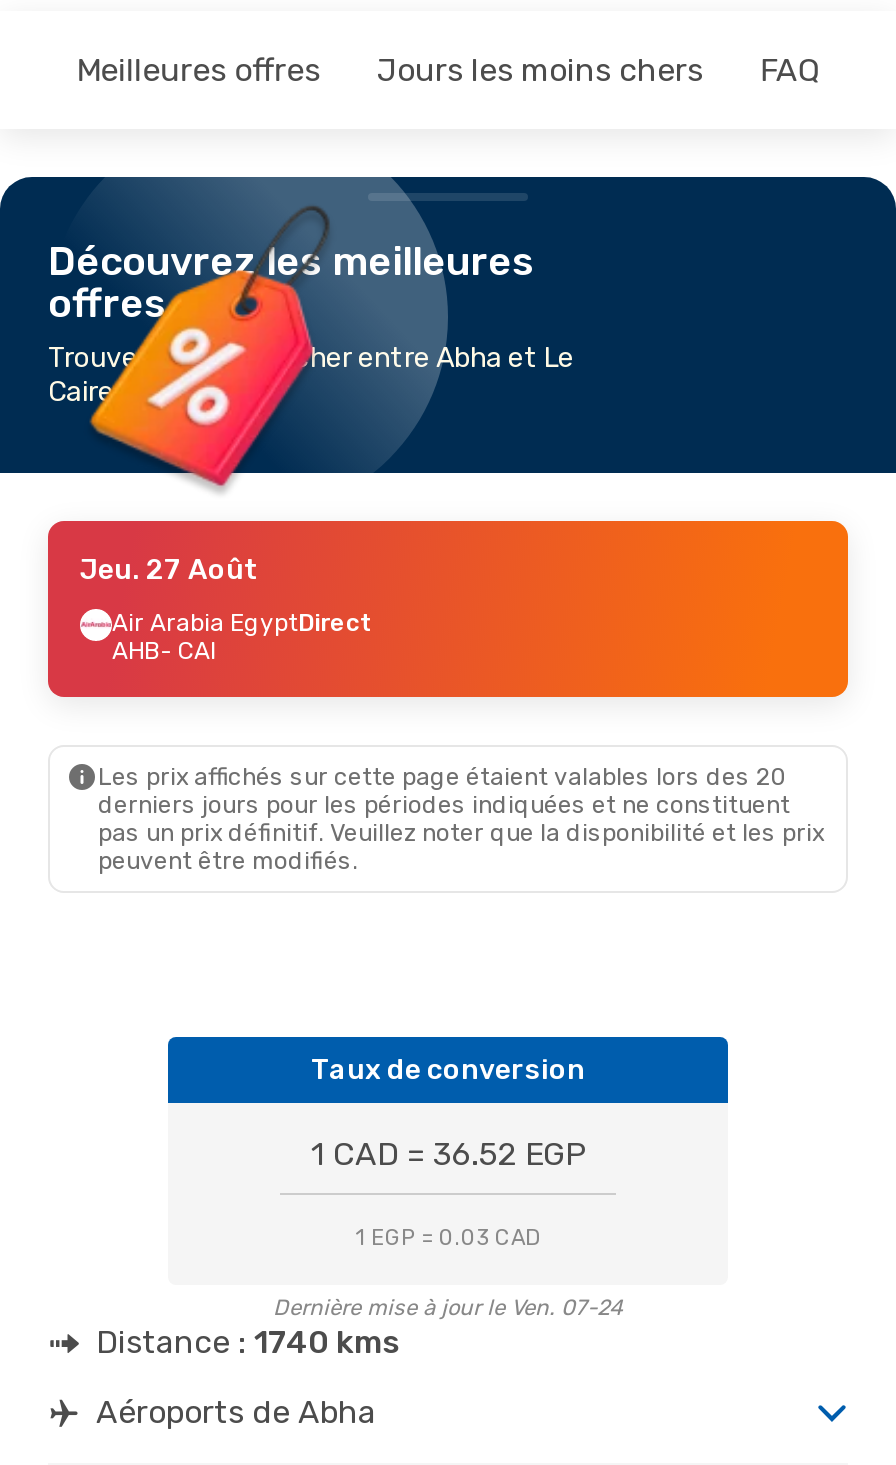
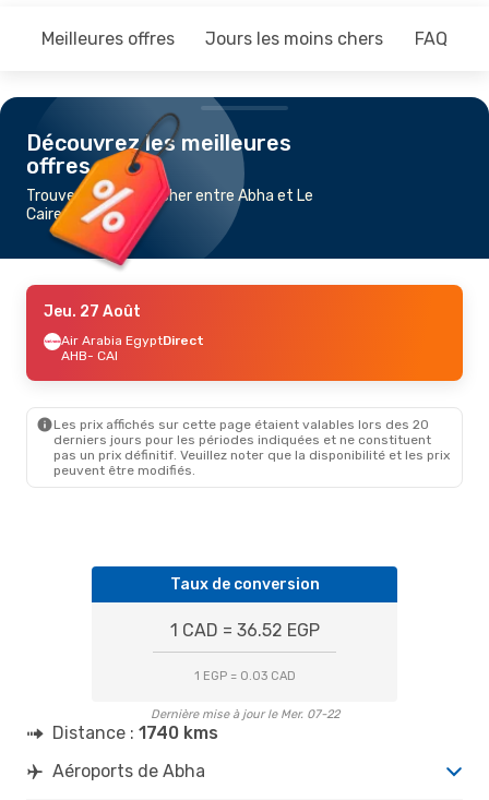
- Dernière mise à jour le Ven. 07-24
+ Dernière mise à jour le Mer. 07-22
